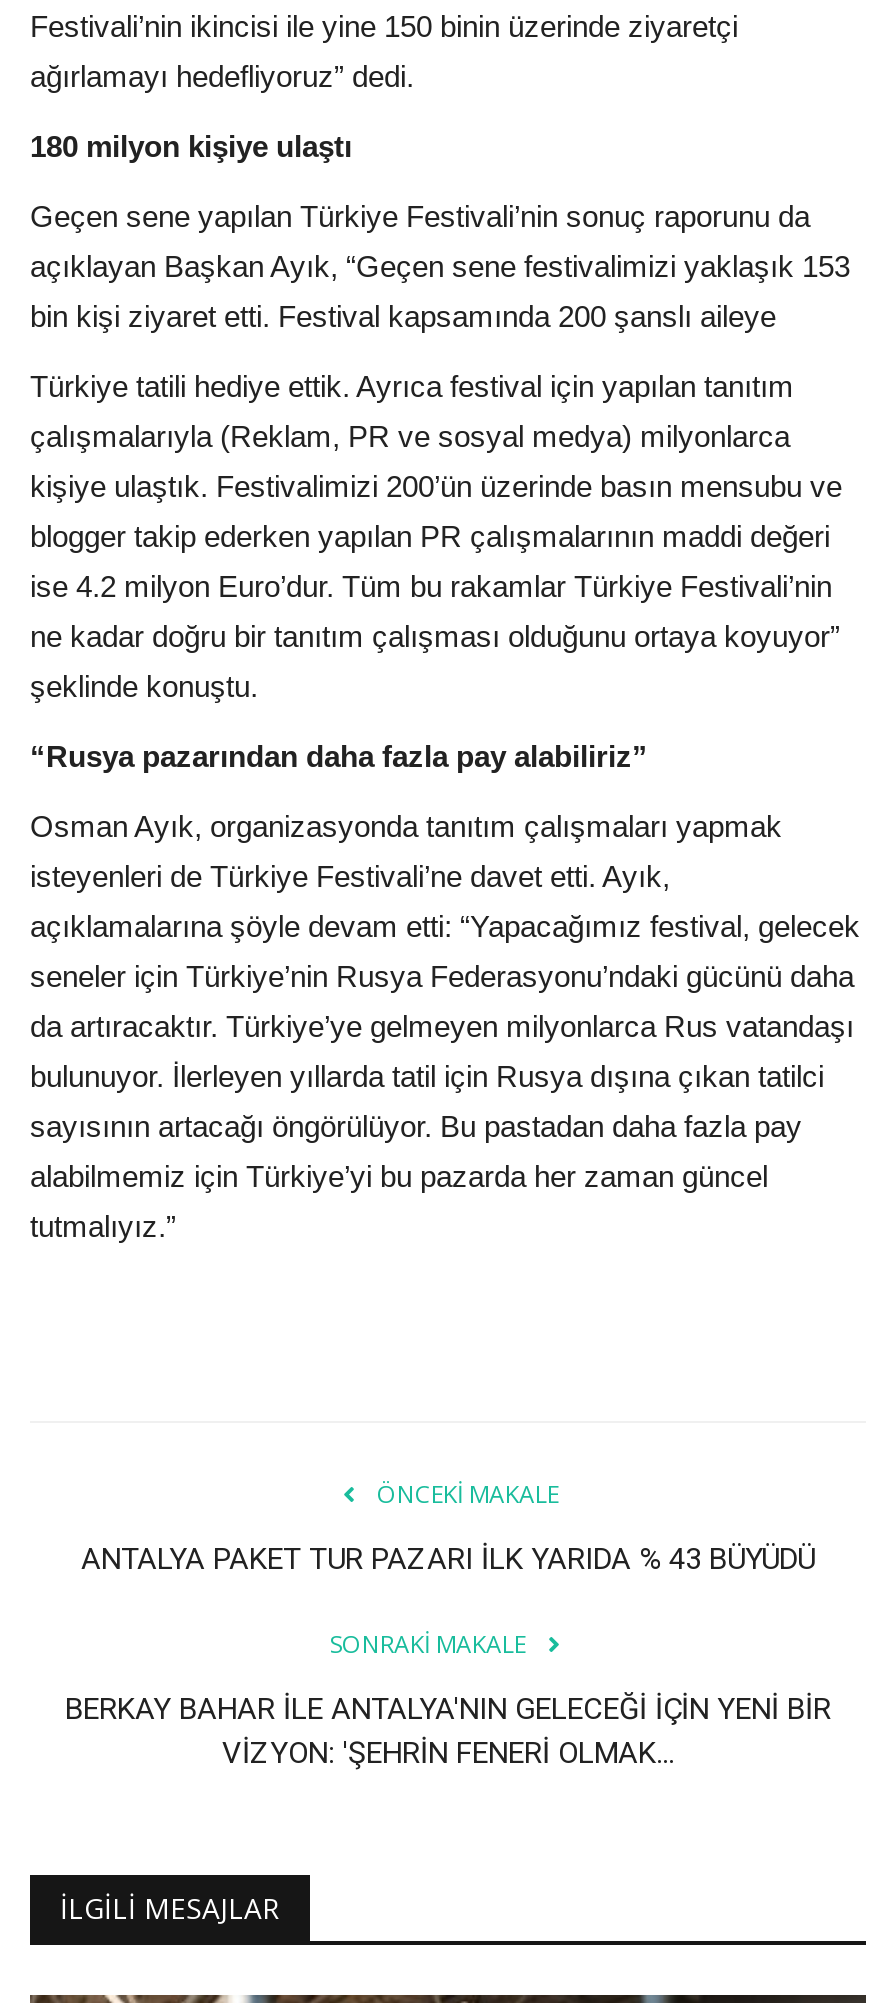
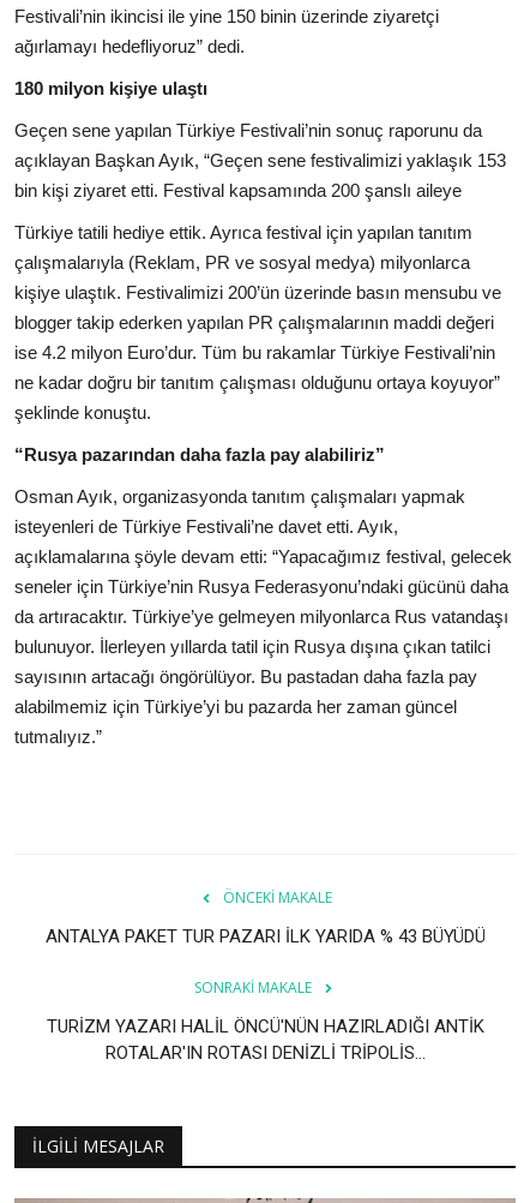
- BERKAY BAHAR İLE ANTALYA'NIN GELECEĞİ İÇİN YENİ BİR
- VİZYON: 'ŞEHRİN FENERİ OLMAK...
+ TURİZM YAZARI HALİL ÖNCÜ'NÜN HAZIRLADIĞI ANTİK
+ ROTALAR'IN ROTASI DENİZLİ TRİPOLİS...
